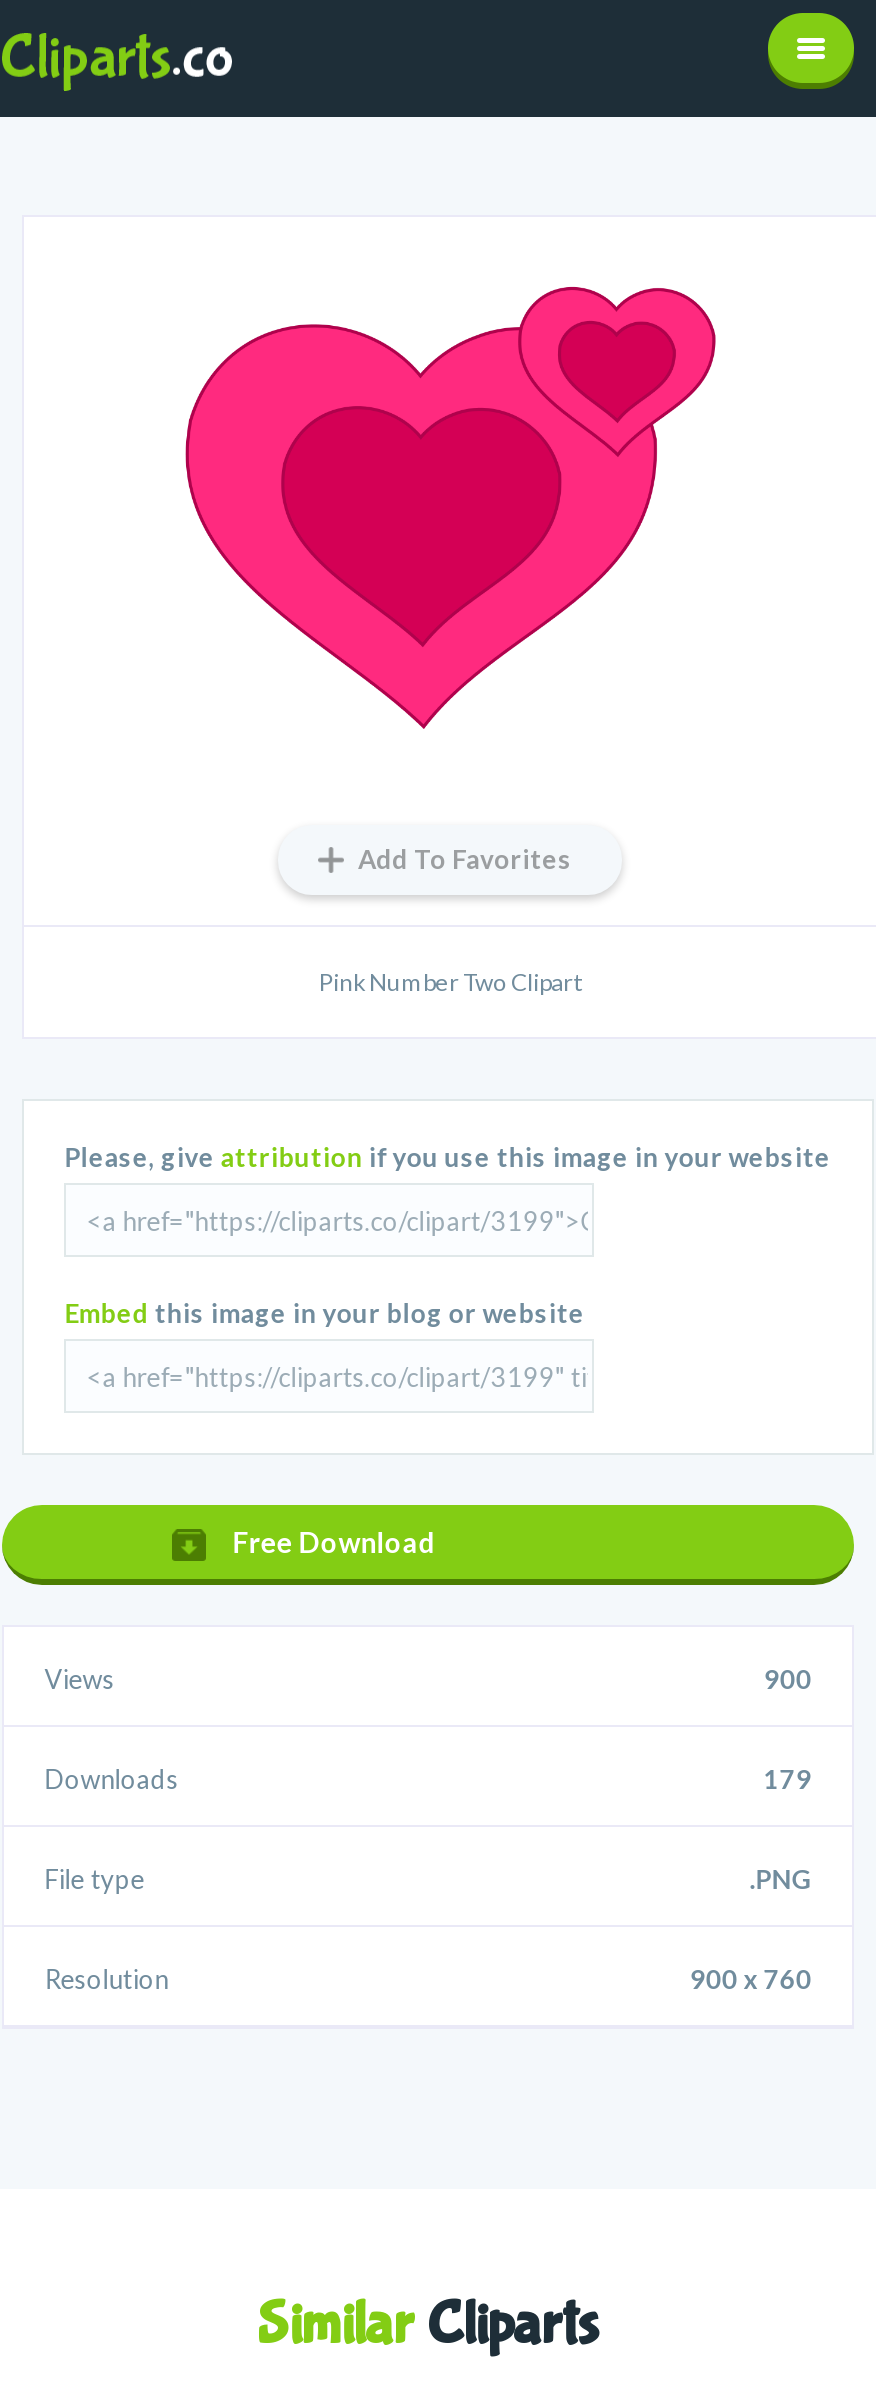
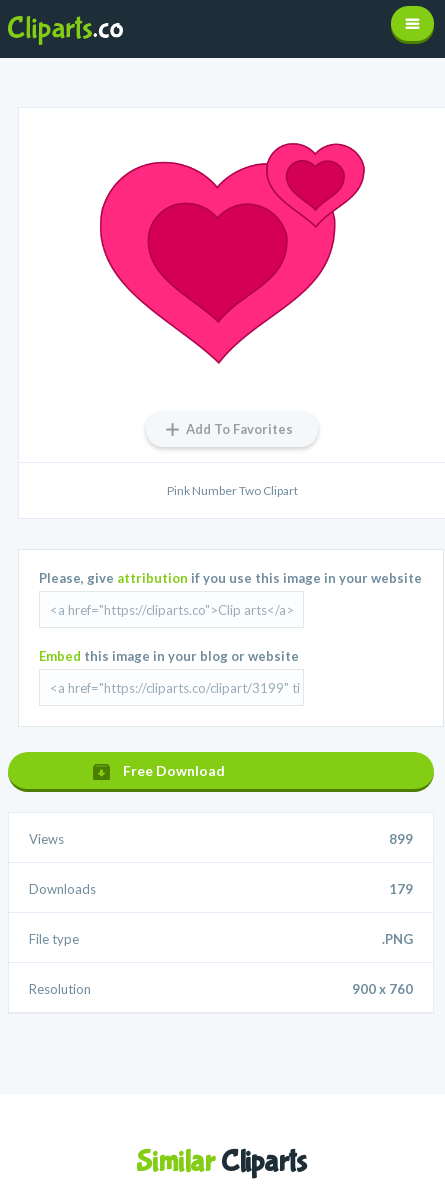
- 900
+ 899
